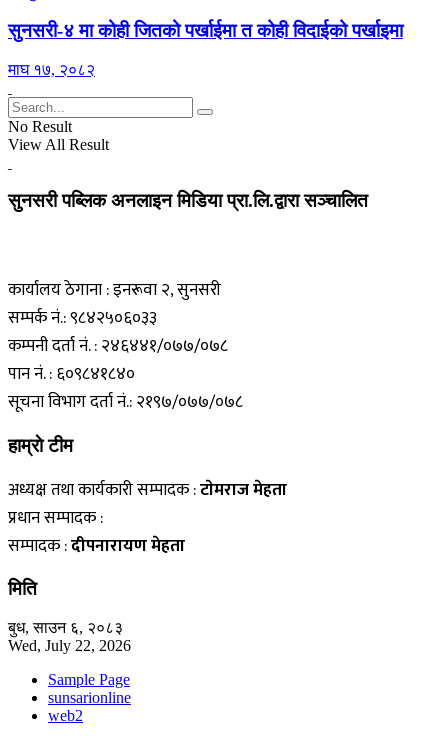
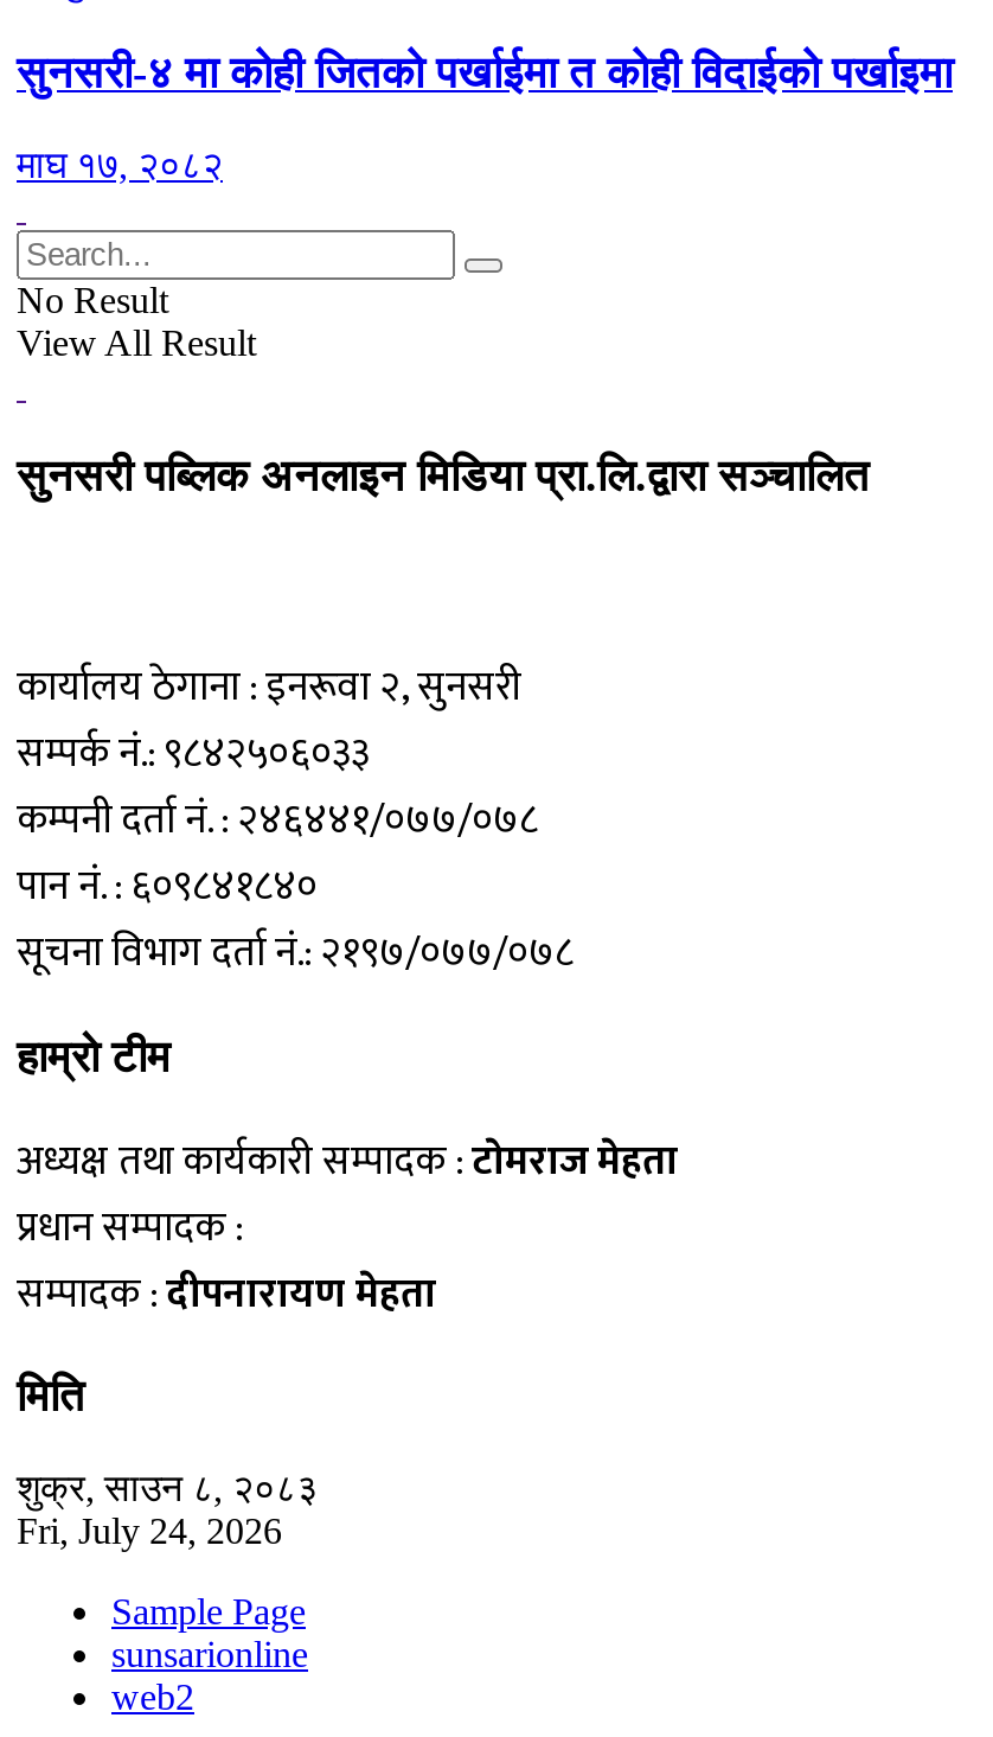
- बुध, साउन ६, २०८३
+ शुक्र, साउन ८, २०८३

- Wed, July 22, 2026
+ Fri, July 24, 2026
